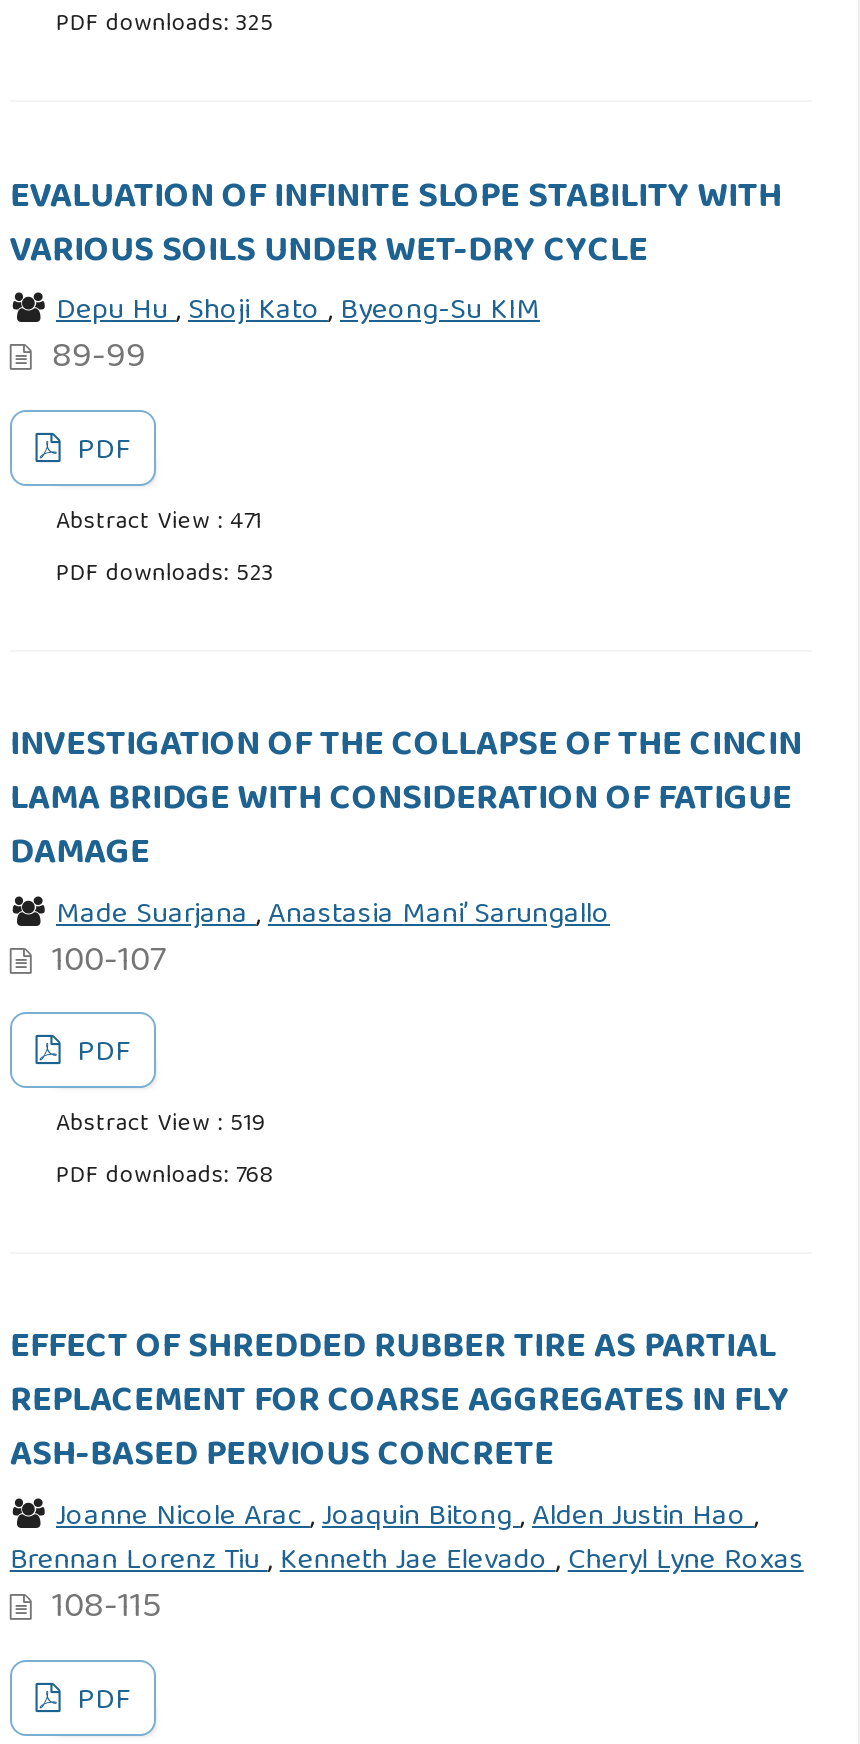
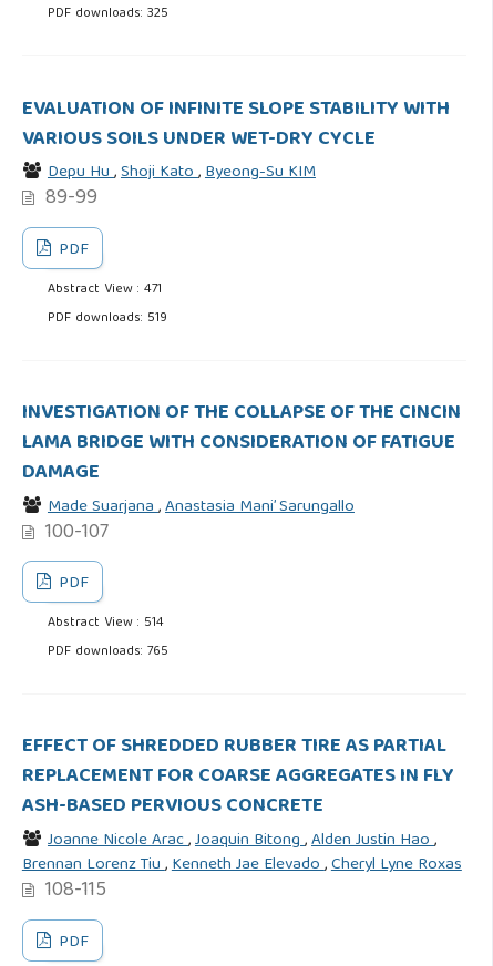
- PDF downloads: 523
+ PDF downloads: 519

- Abstract View : 519
+ Abstract View : 514

- PDF downloads: 768
+ PDF downloads: 765
